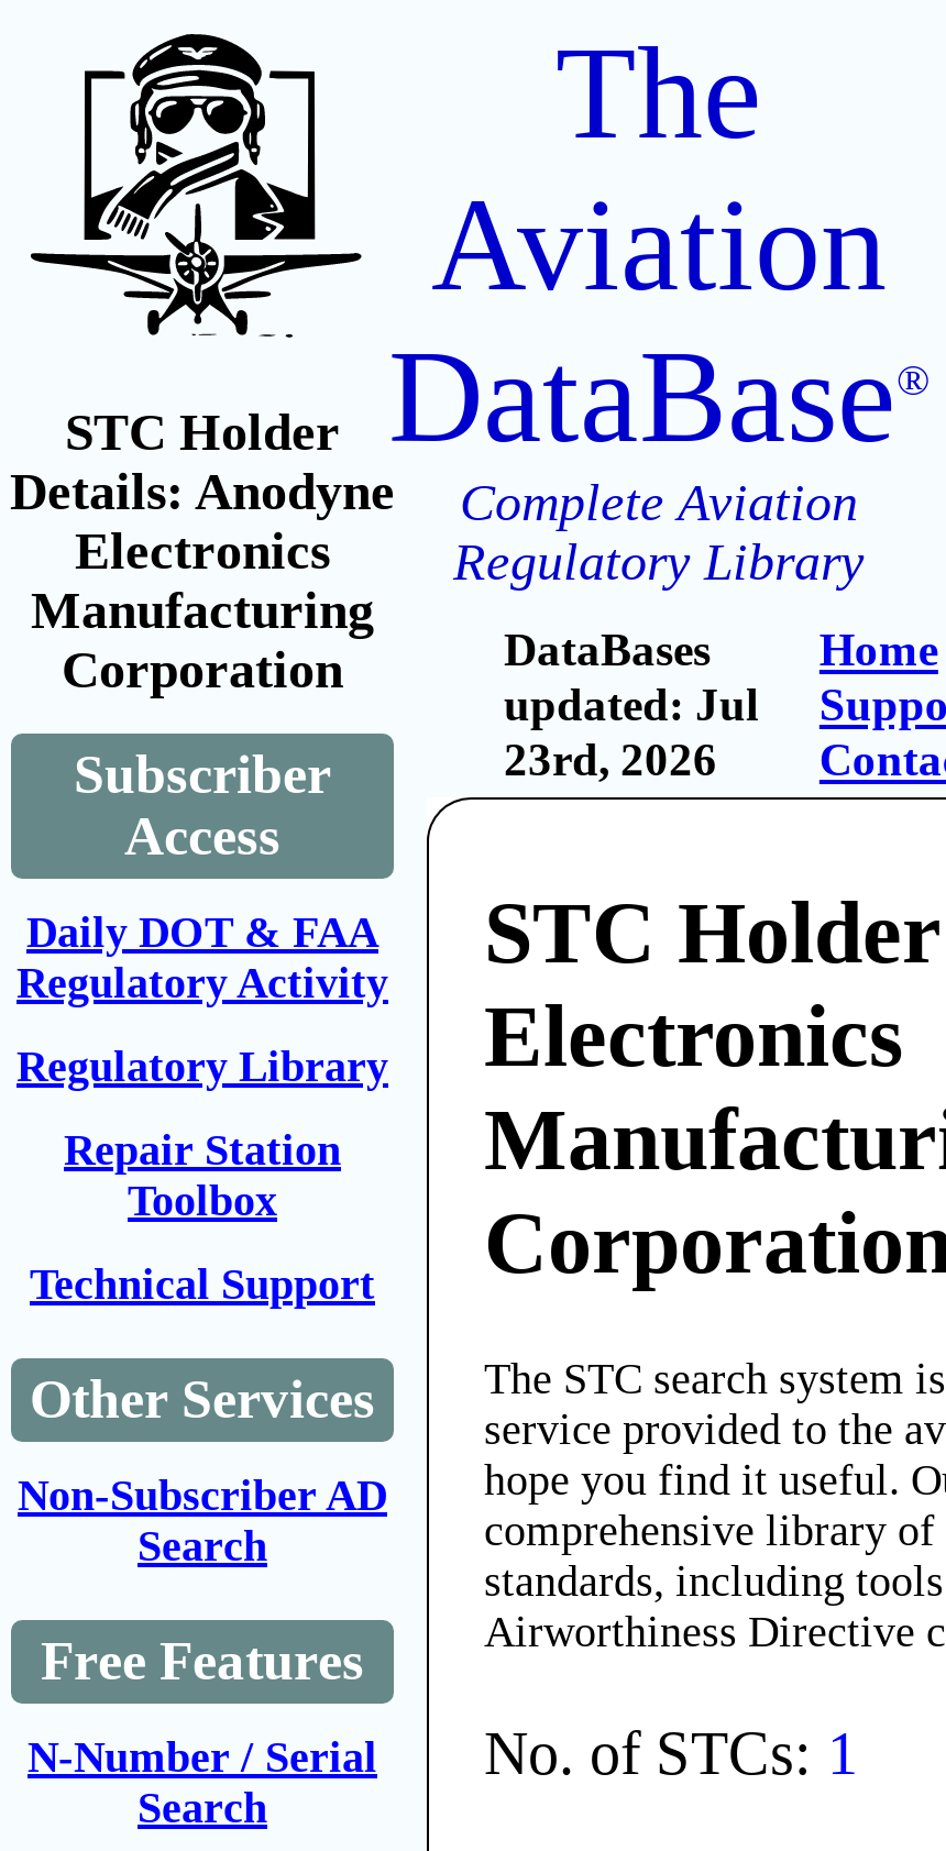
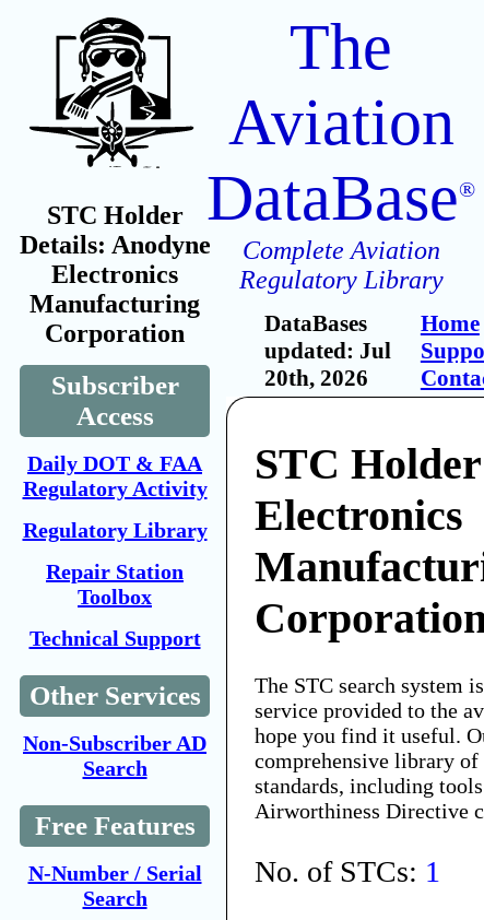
- 23rd, 2026
+ 20th, 2026
